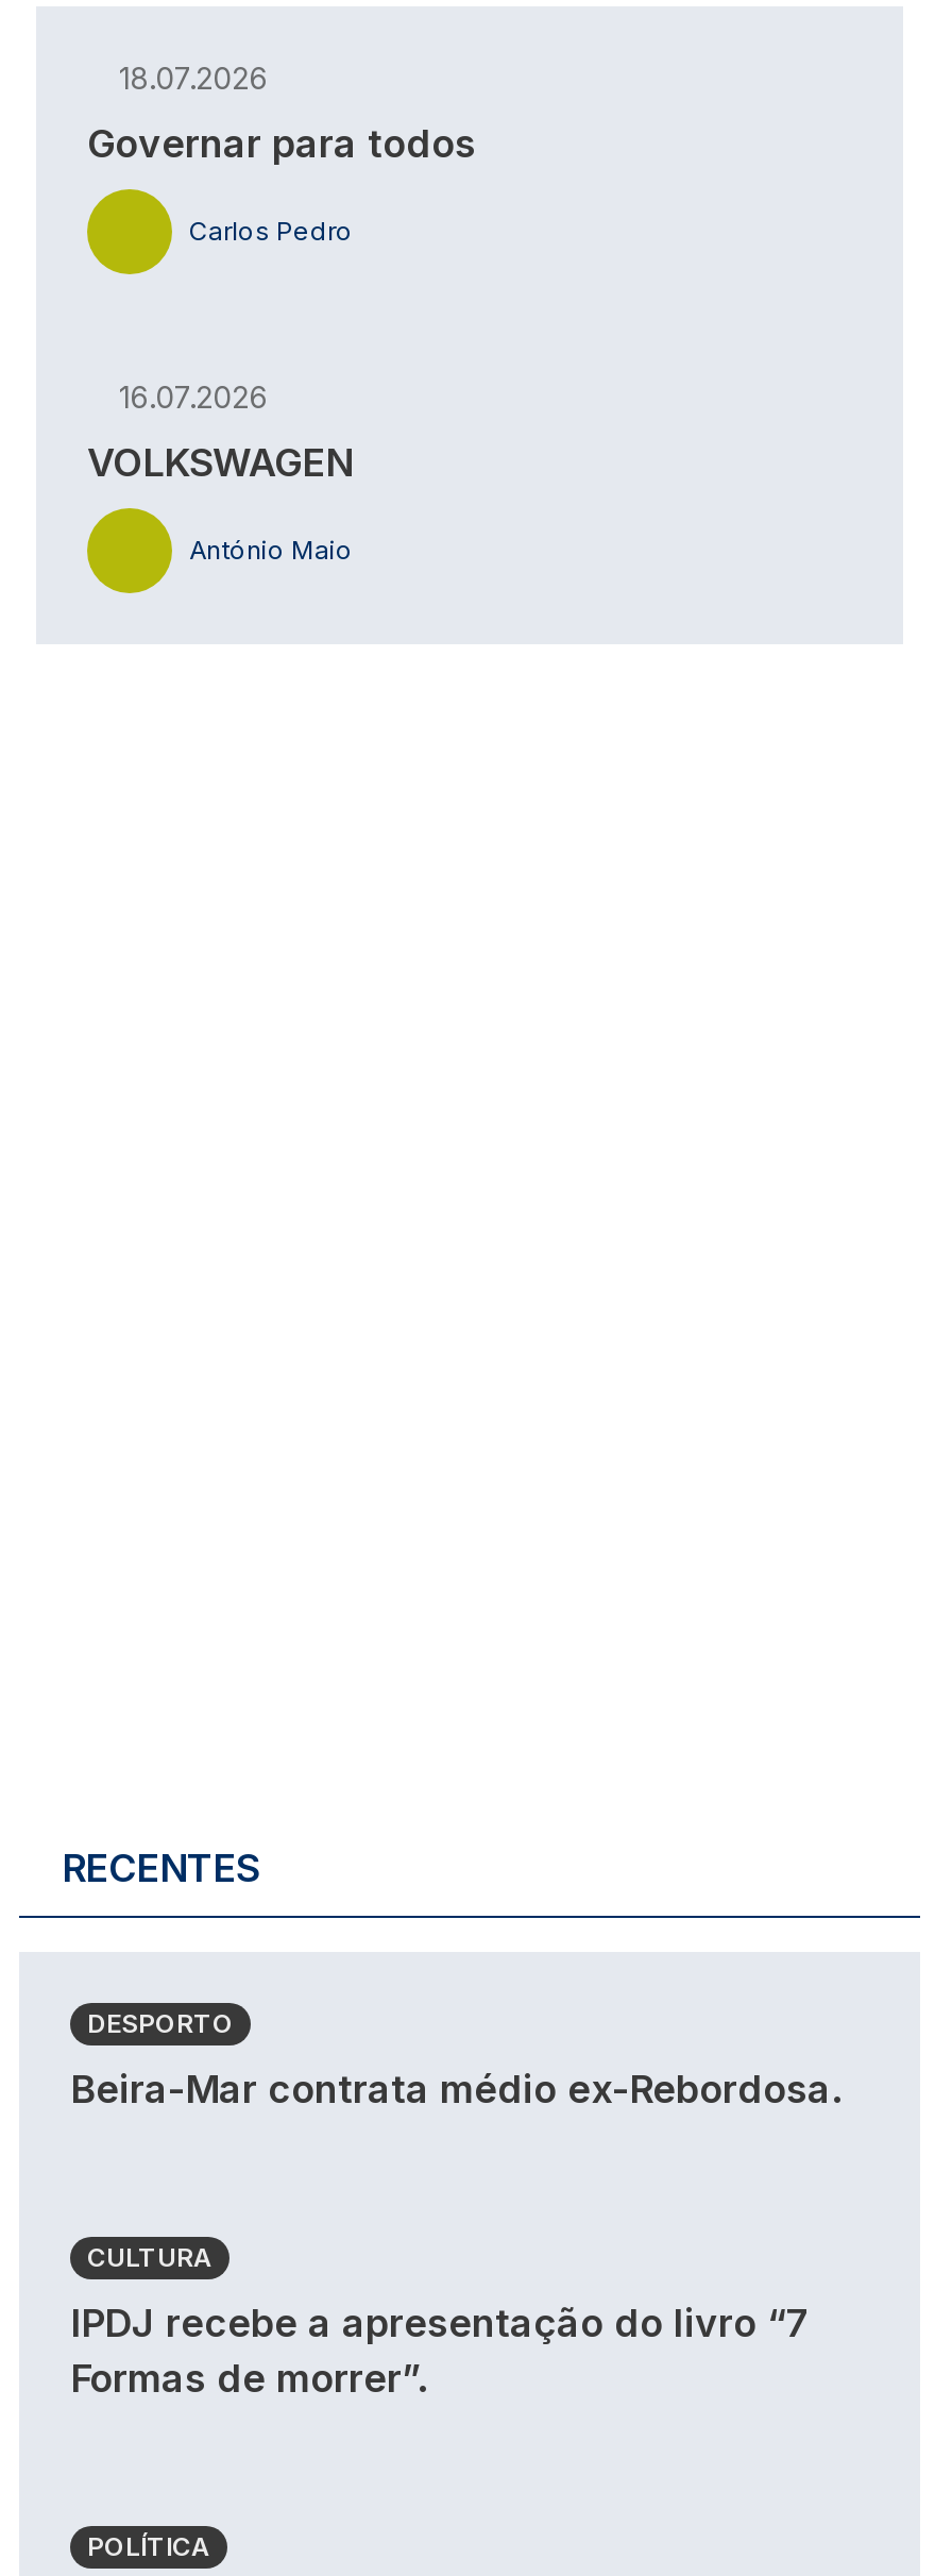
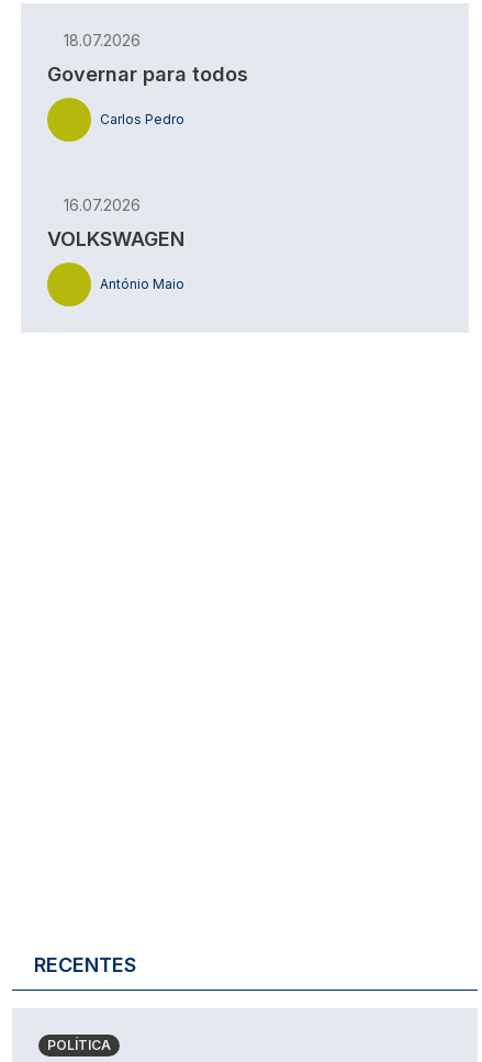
- DESPORTO
- Beira-Mar contrata médio ex-Rebordosa.

- CULTURA
- IPDJ recebe a apresentação do livro “7
- Formas de morrer”.
